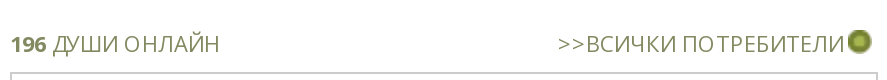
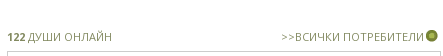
- 196 ДУШИ ОНЛАЙН
+ 122 ДУШИ ОНЛАЙН
